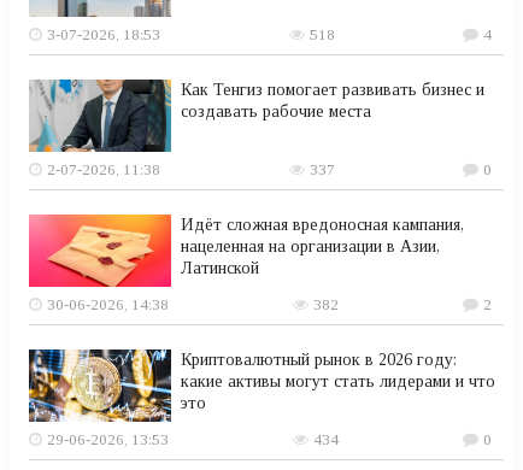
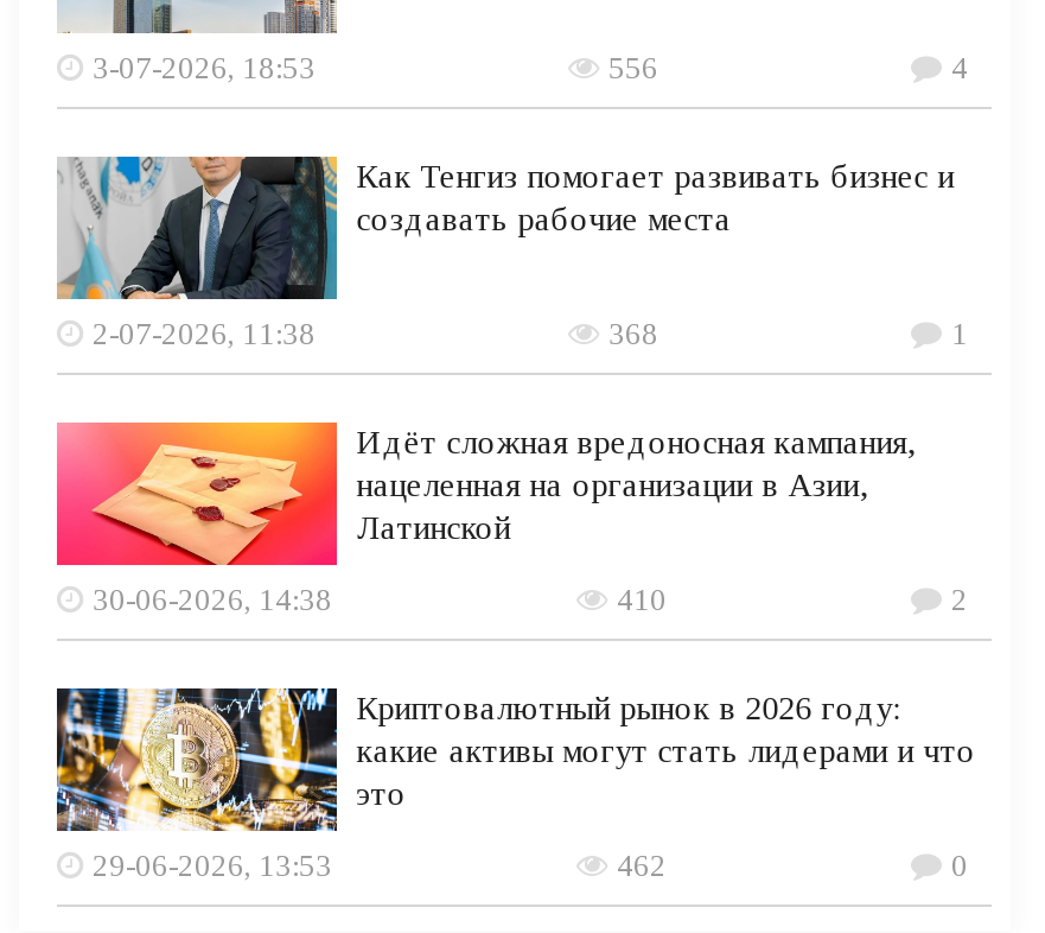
- 518
+ 556

- 337
+ 368

- 0
+ 1

- 382
+ 410

- 434
+ 462
